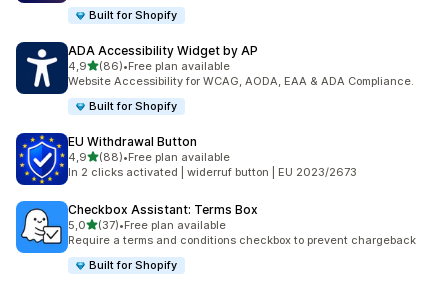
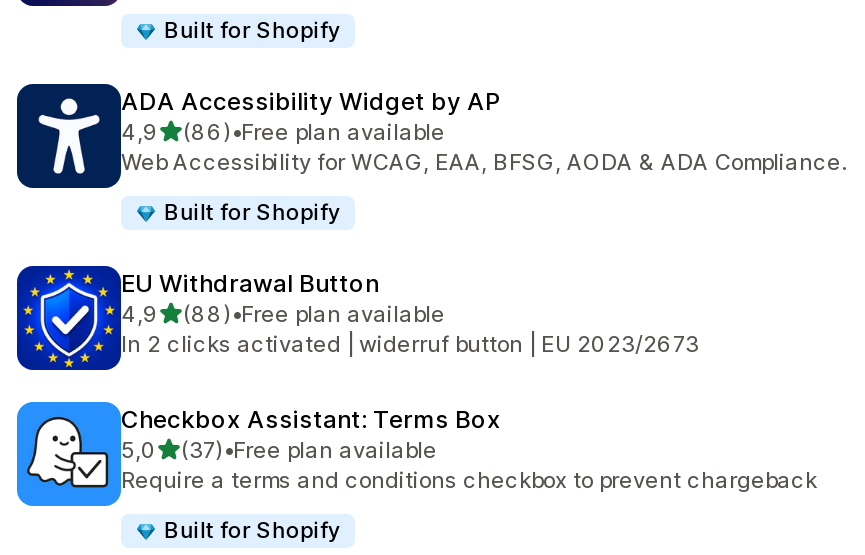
- Website Accessibility for WCAG, AODA, EAA & ADA Compliance.
+ Web Accessibility for WCAG, EAA, BFSG, AODA & ADA Compliance.
